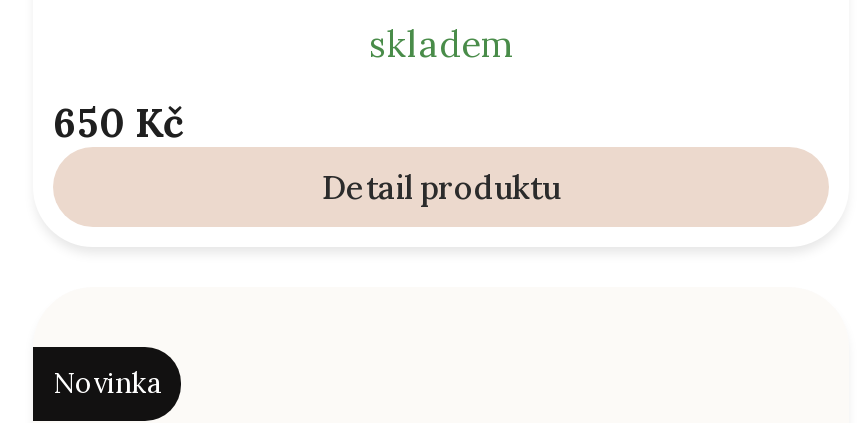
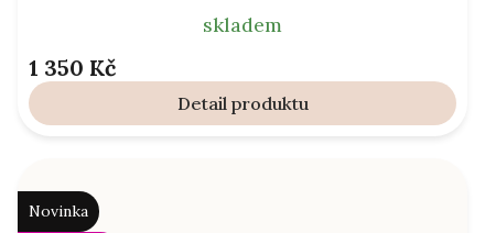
- 650 Kč
+ 1 350 Kč
